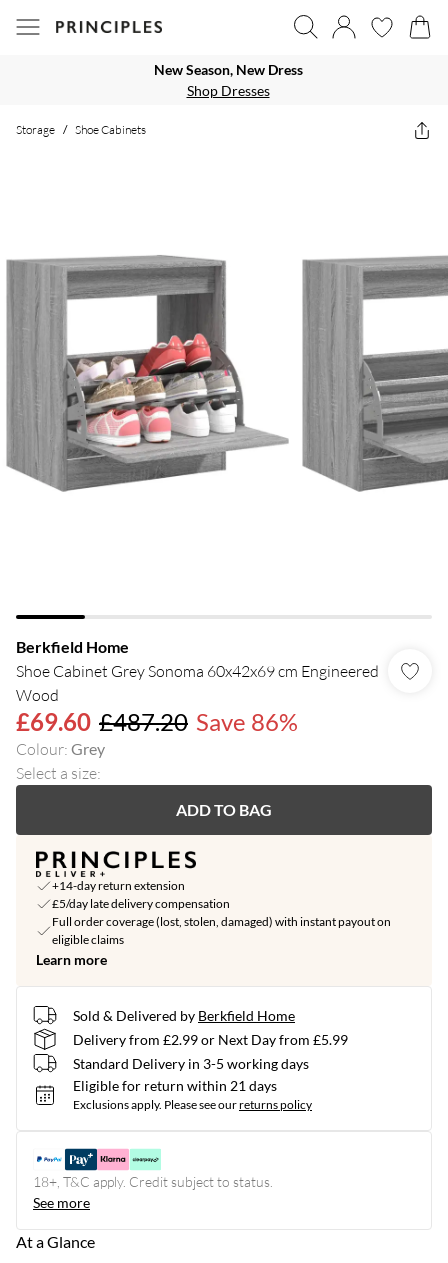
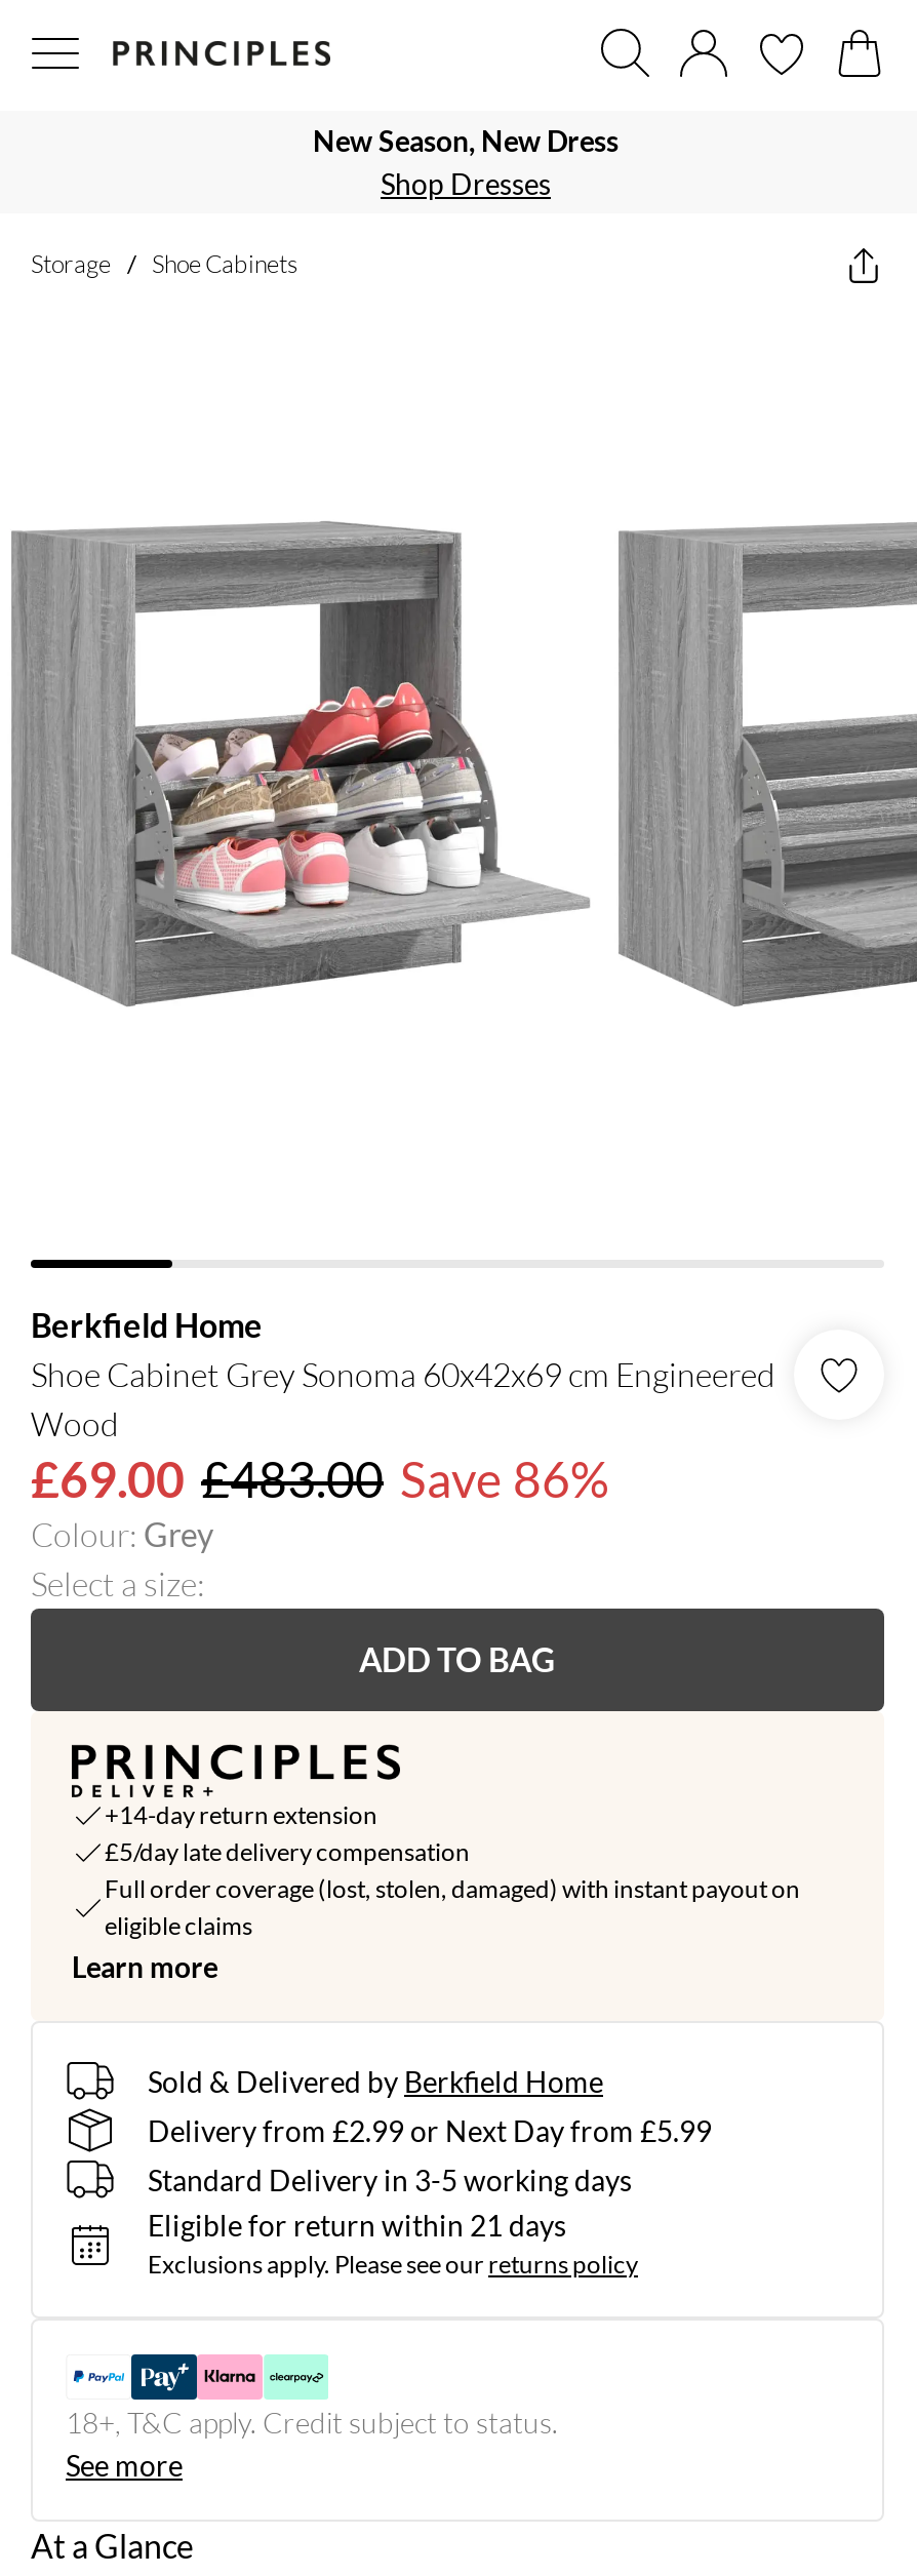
- £69.60 £487.20 Save 86%
+ £69.00 £483.00 Save 86%
